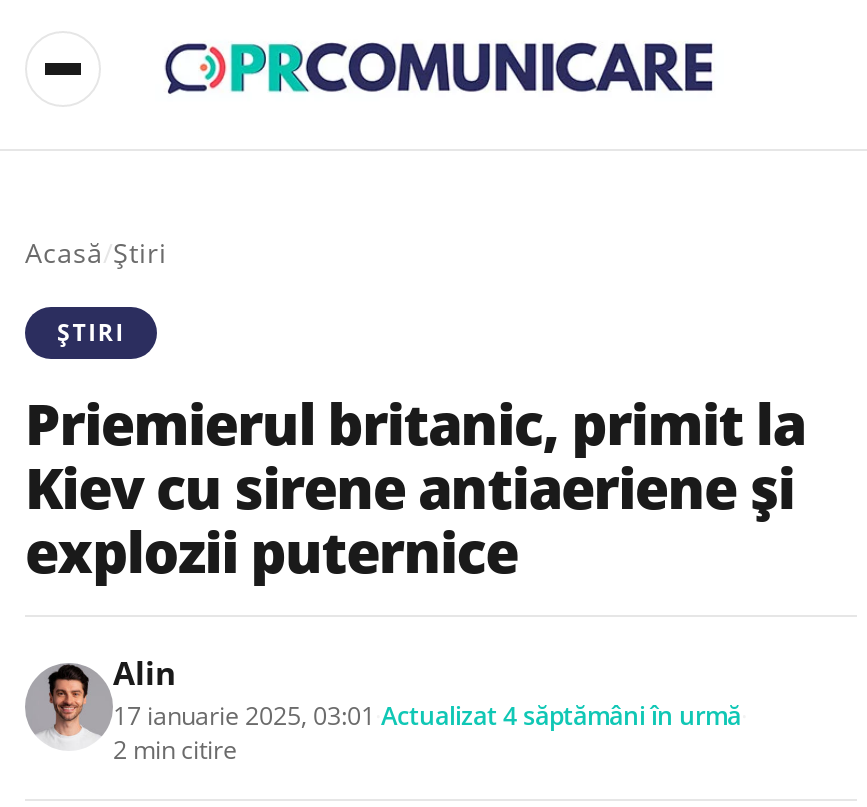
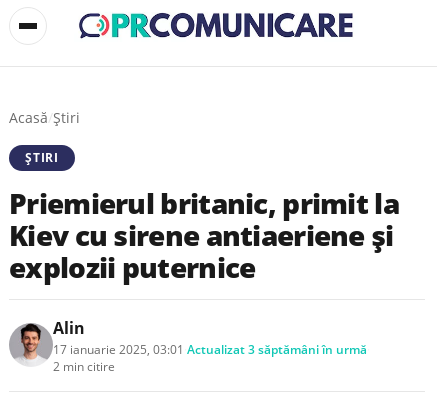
- 17 ianuarie 2025, 03:01 · Actualizat 4 săptămâni în urmă ·
+ 17 ianuarie 2025, 03:01 · Actualizat 3 săptămâni în urmă ·
